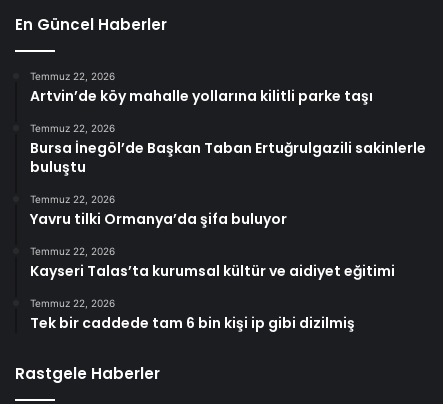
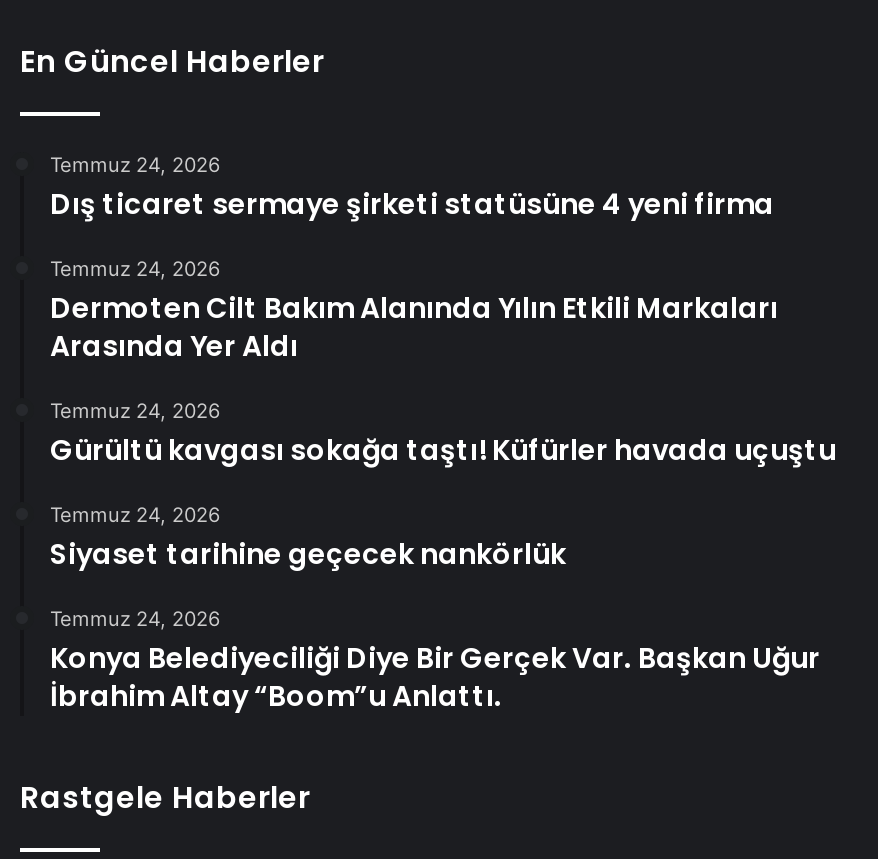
- Temmuz 22, 2026
- Artvin’de köy mahalle yollarına kilitli parke taşı
+ Temmuz 24, 2026
+ Dış ticaret sermaye şirketi statüsüne 4 yeni firma

- Temmuz 22, 2026
- Bursa İnegöl’de Başkan Taban Ertuğrulgazili sakinlerle
- buluştu
+ Temmuz 24, 2026
+ Dermoten Cilt Bakım Alanında Yılın Etkili Markaları
+ Arasında Yer Aldı

- Temmuz 22, 2026
- Yavru tilki Ormanya’da şifa buluyor
+ Temmuz 24, 2026
+ Gürültü kavgası sokağa taştı! Küfürler havada uçuştu

- Temmuz 22, 2026
- Kayseri Talas’ta kurumsal kültür ve aidiyet eğitimi
+ Temmuz 24, 2026
+ Siyaset tarihine geçecek nankörlük

- Temmuz 22, 2026
- Tek bir caddede tam 6 bin kişi ip gibi dizilmiş
+ Temmuz 24, 2026
+ Konya Belediyeciliği Diye Bir Gerçek Var. Başkan Uğur
+ İbrahim Altay “Boom”u Anlattı.
